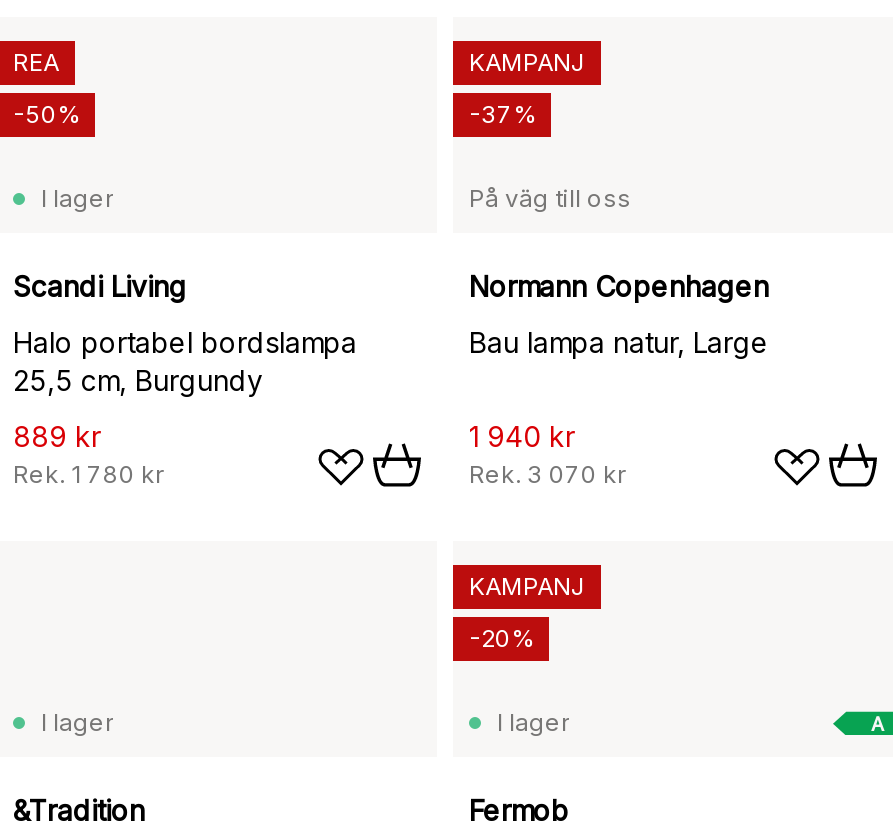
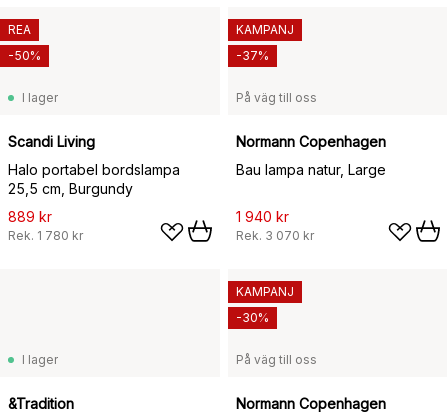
- -20%
+ -30%

- A
- I lager
+ På väg till oss

- Fermob
+ Normann Copenhagen
